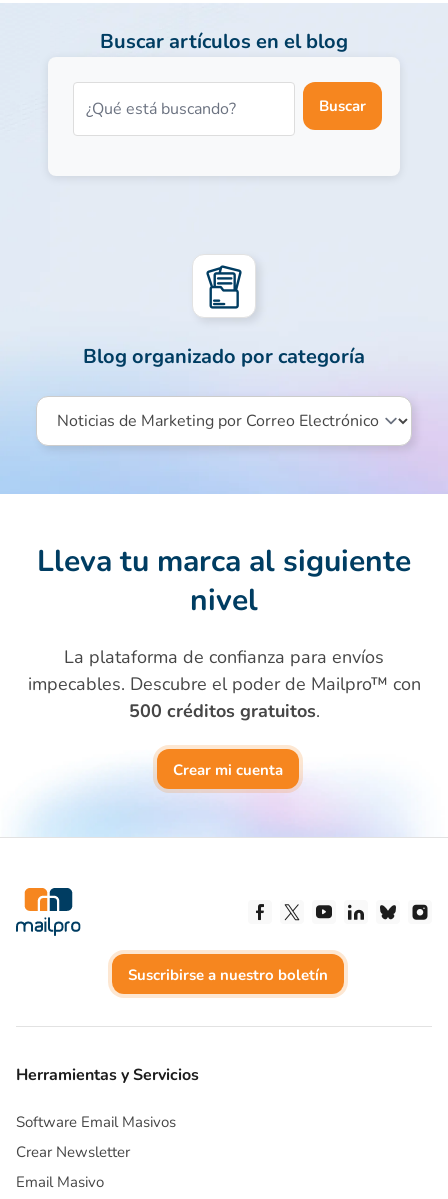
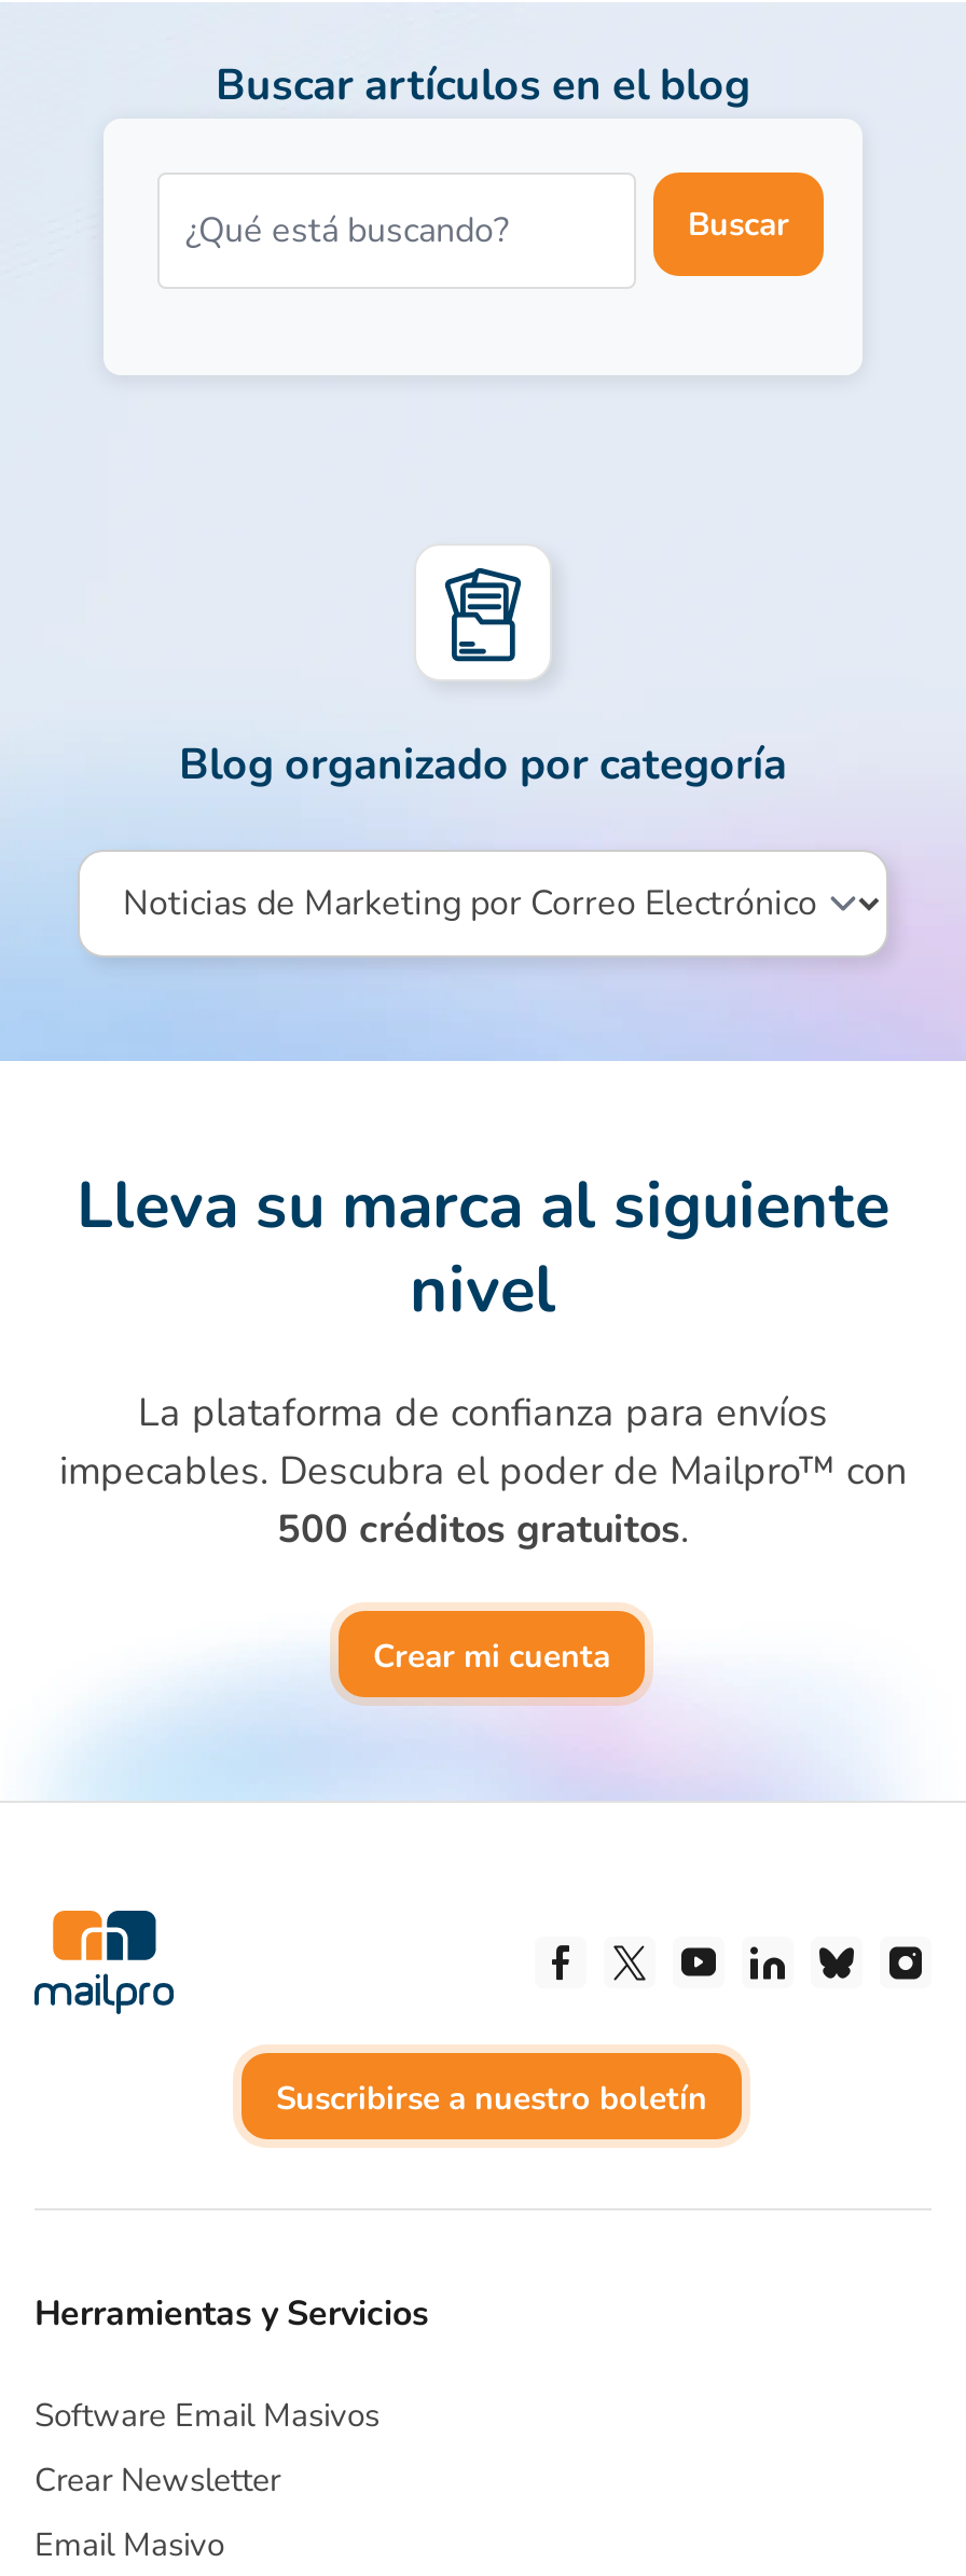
- Lleva tu marca al siguiente
+ Lleva su marca al siguiente

- impecables. Descubre el poder de Mailpro™ con
+ impecables. Descubra el poder de Mailpro™ con
